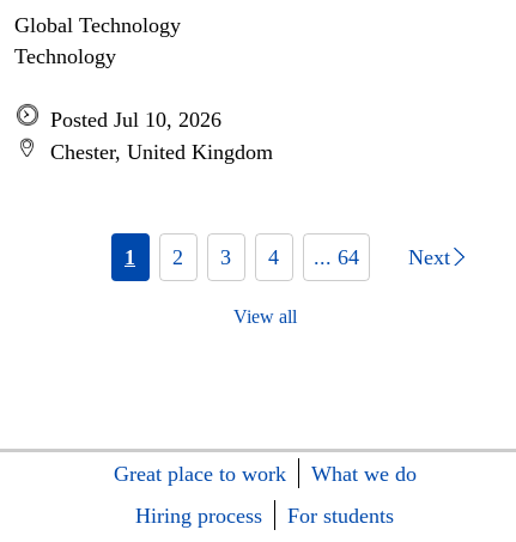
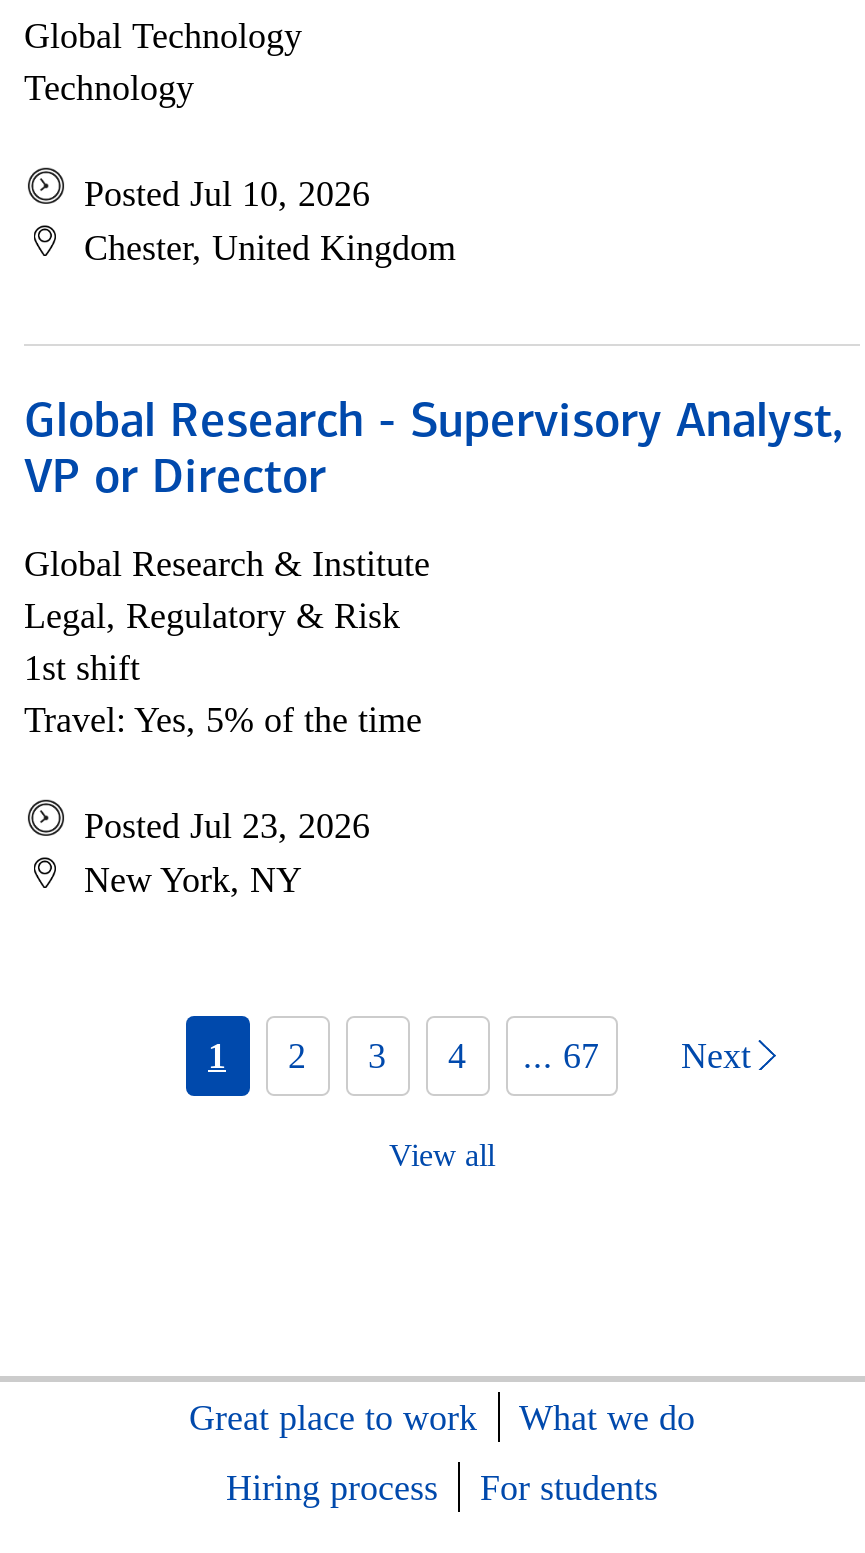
+ Global Research - Supervisory Analyst,
+ VP or Director
+ Global Research & Institute
+ Legal, Regulatory & Risk
+ 1st shift
+ Travel: Yes, 5% of the time
+ Posted Jul 23, 2026
+ New York, NY

- 1 2 3 4 ... 64
+ 1 2 3 4 ... 67
